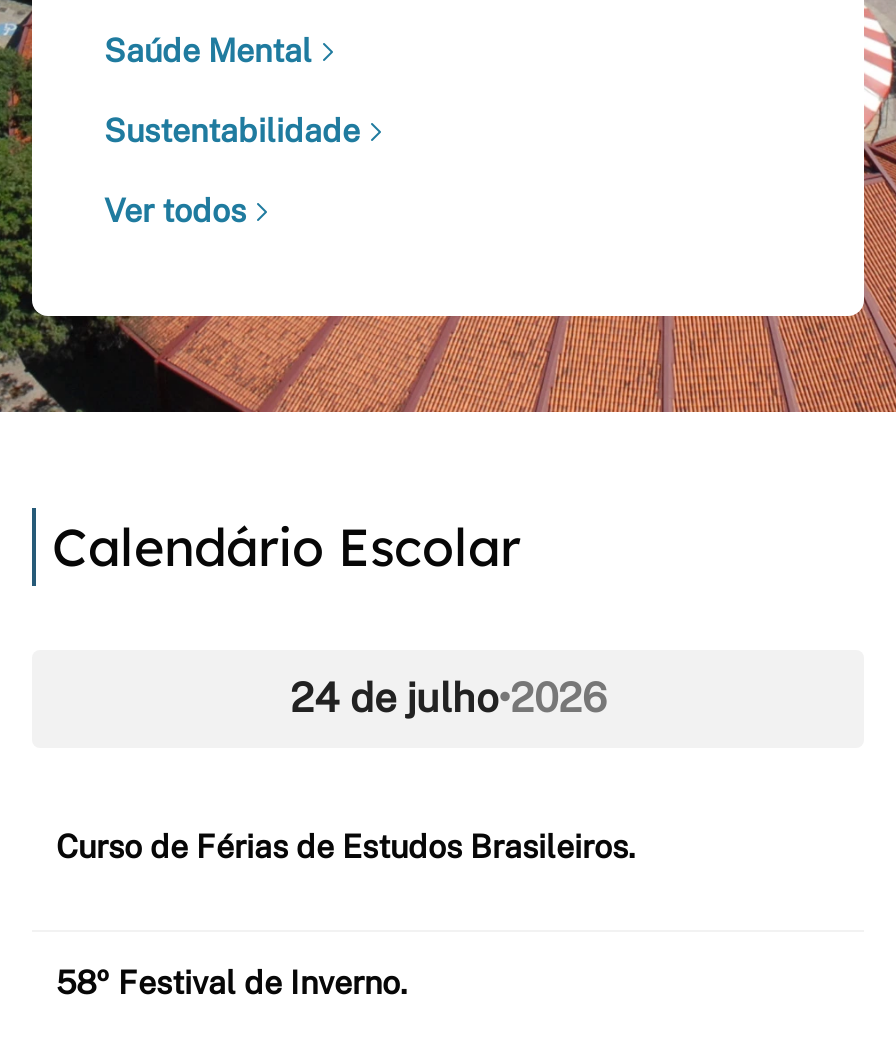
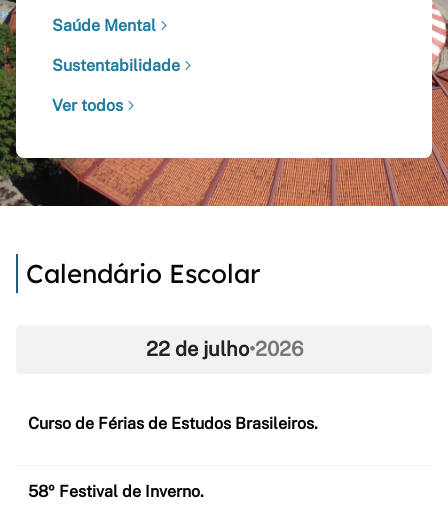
- 24 de julho•2026
+ 22 de julho•2026
